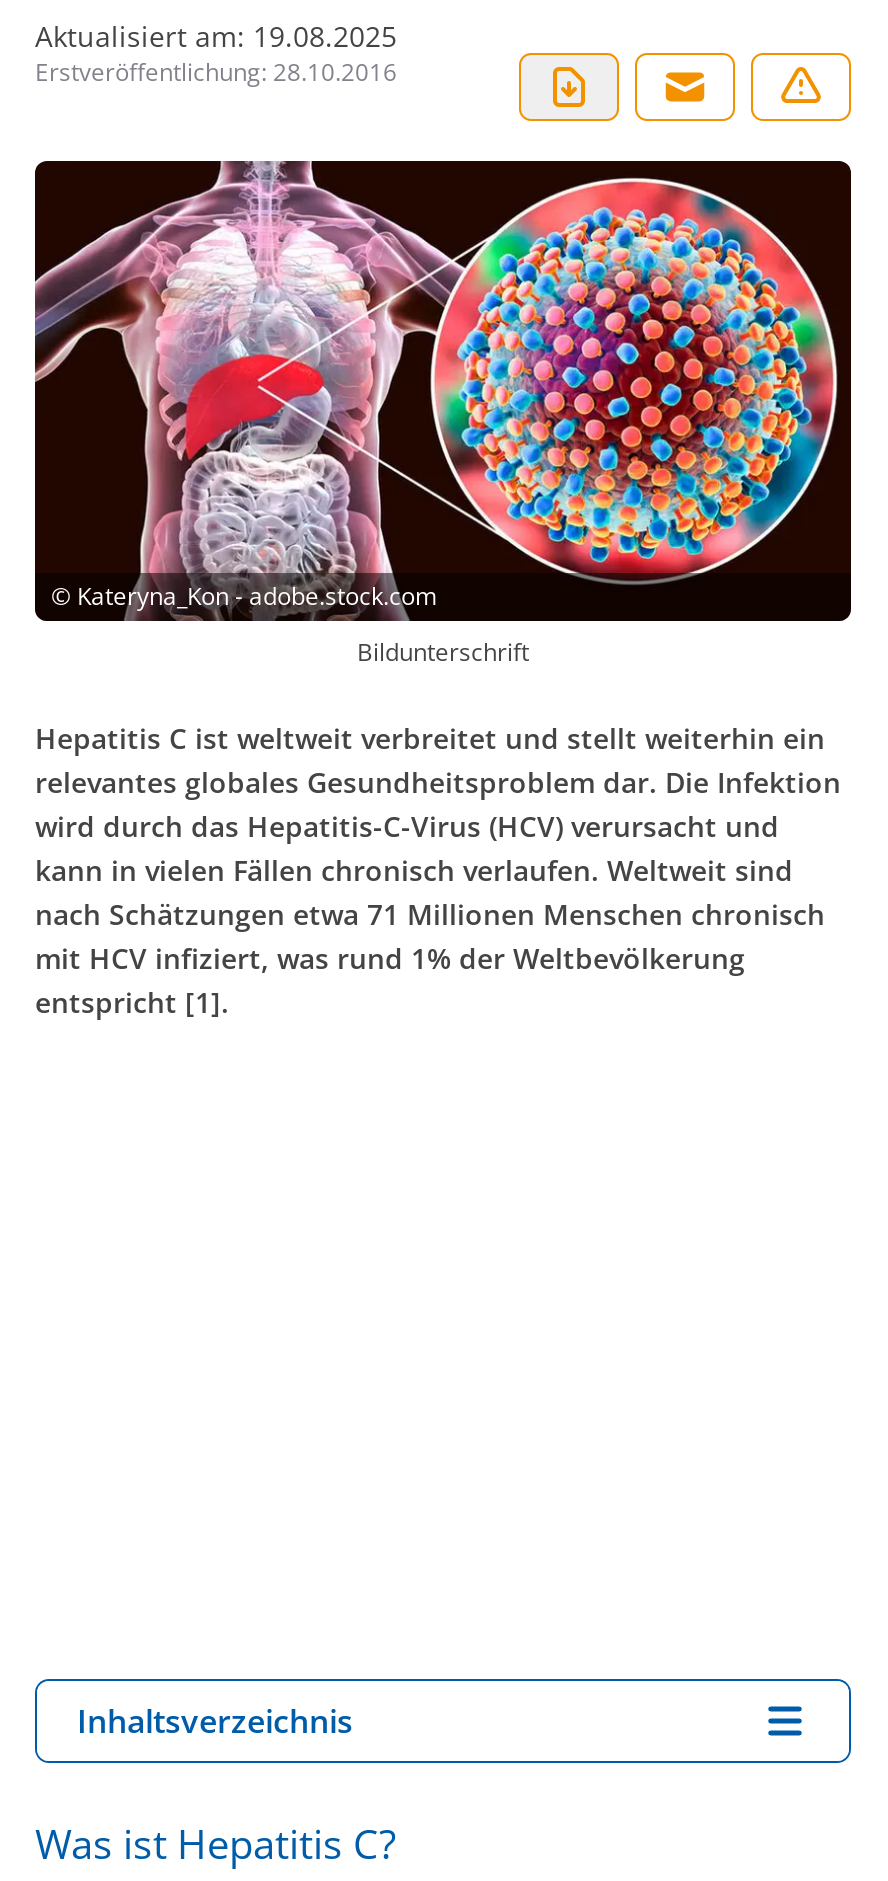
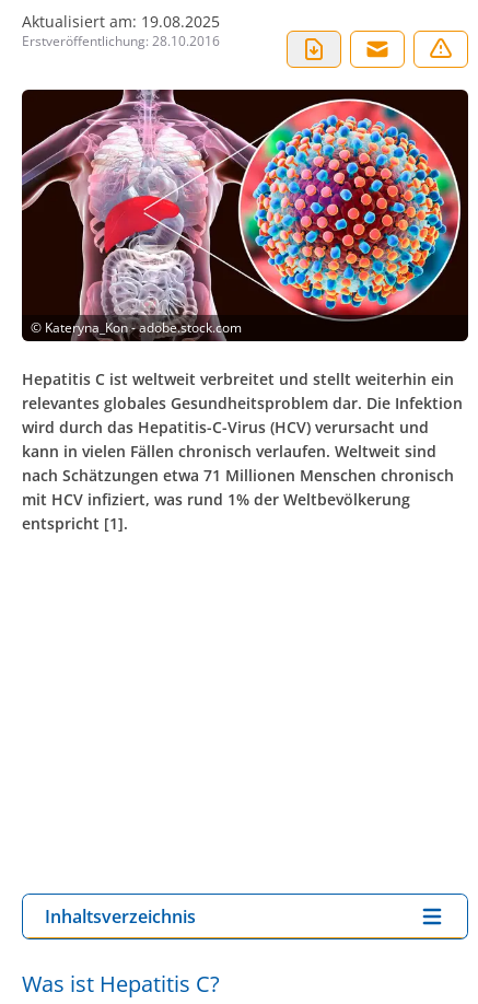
- Bildunterschrift
